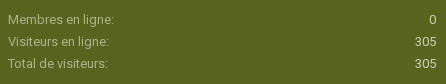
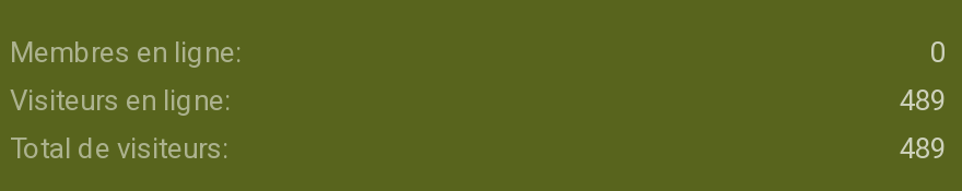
- 305
+ 489

- 305
+ 489
